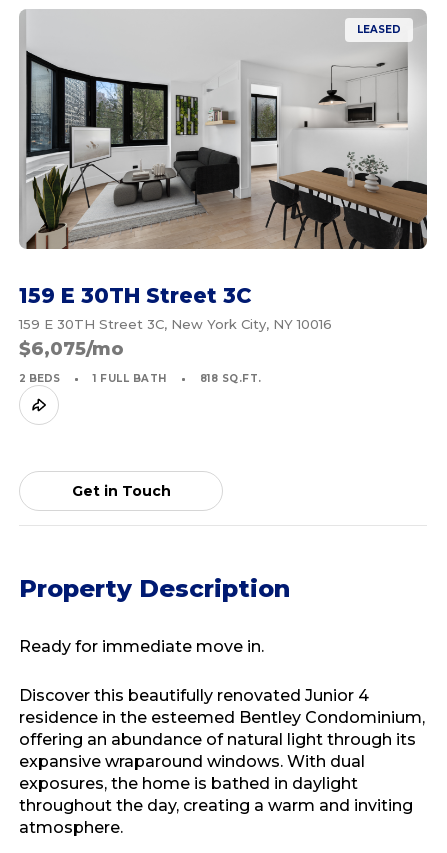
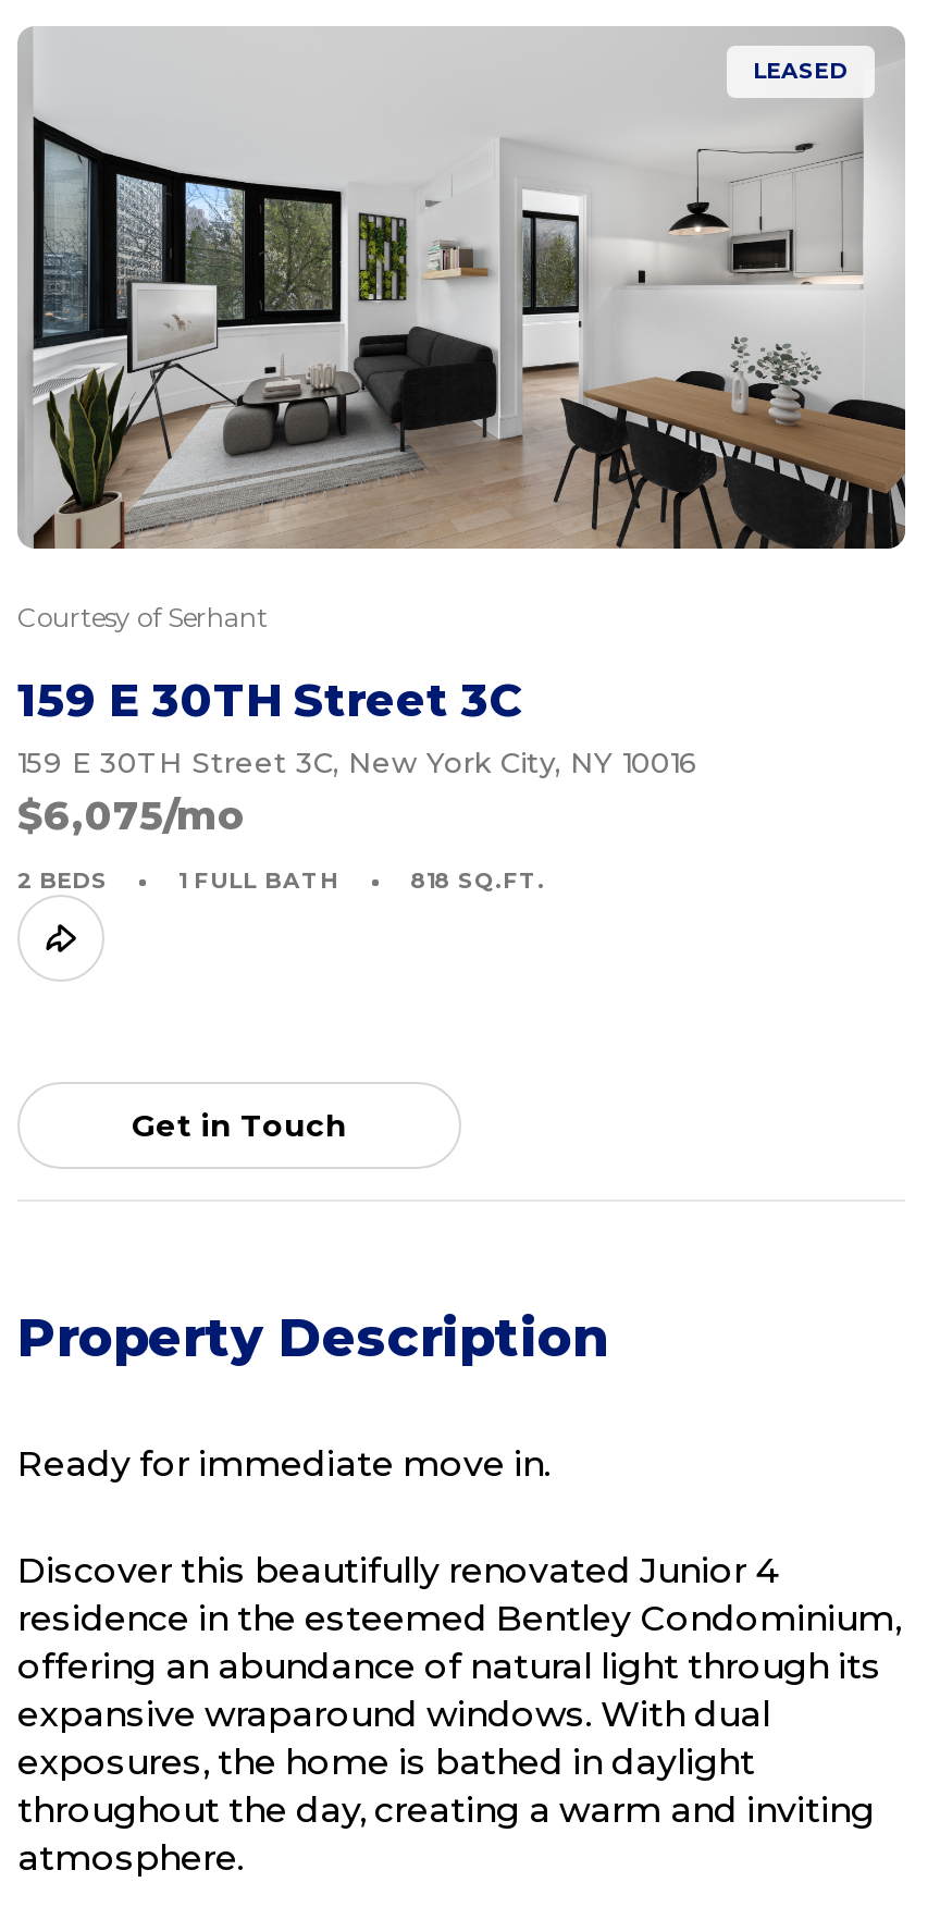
+ Courtesy of Serhant
